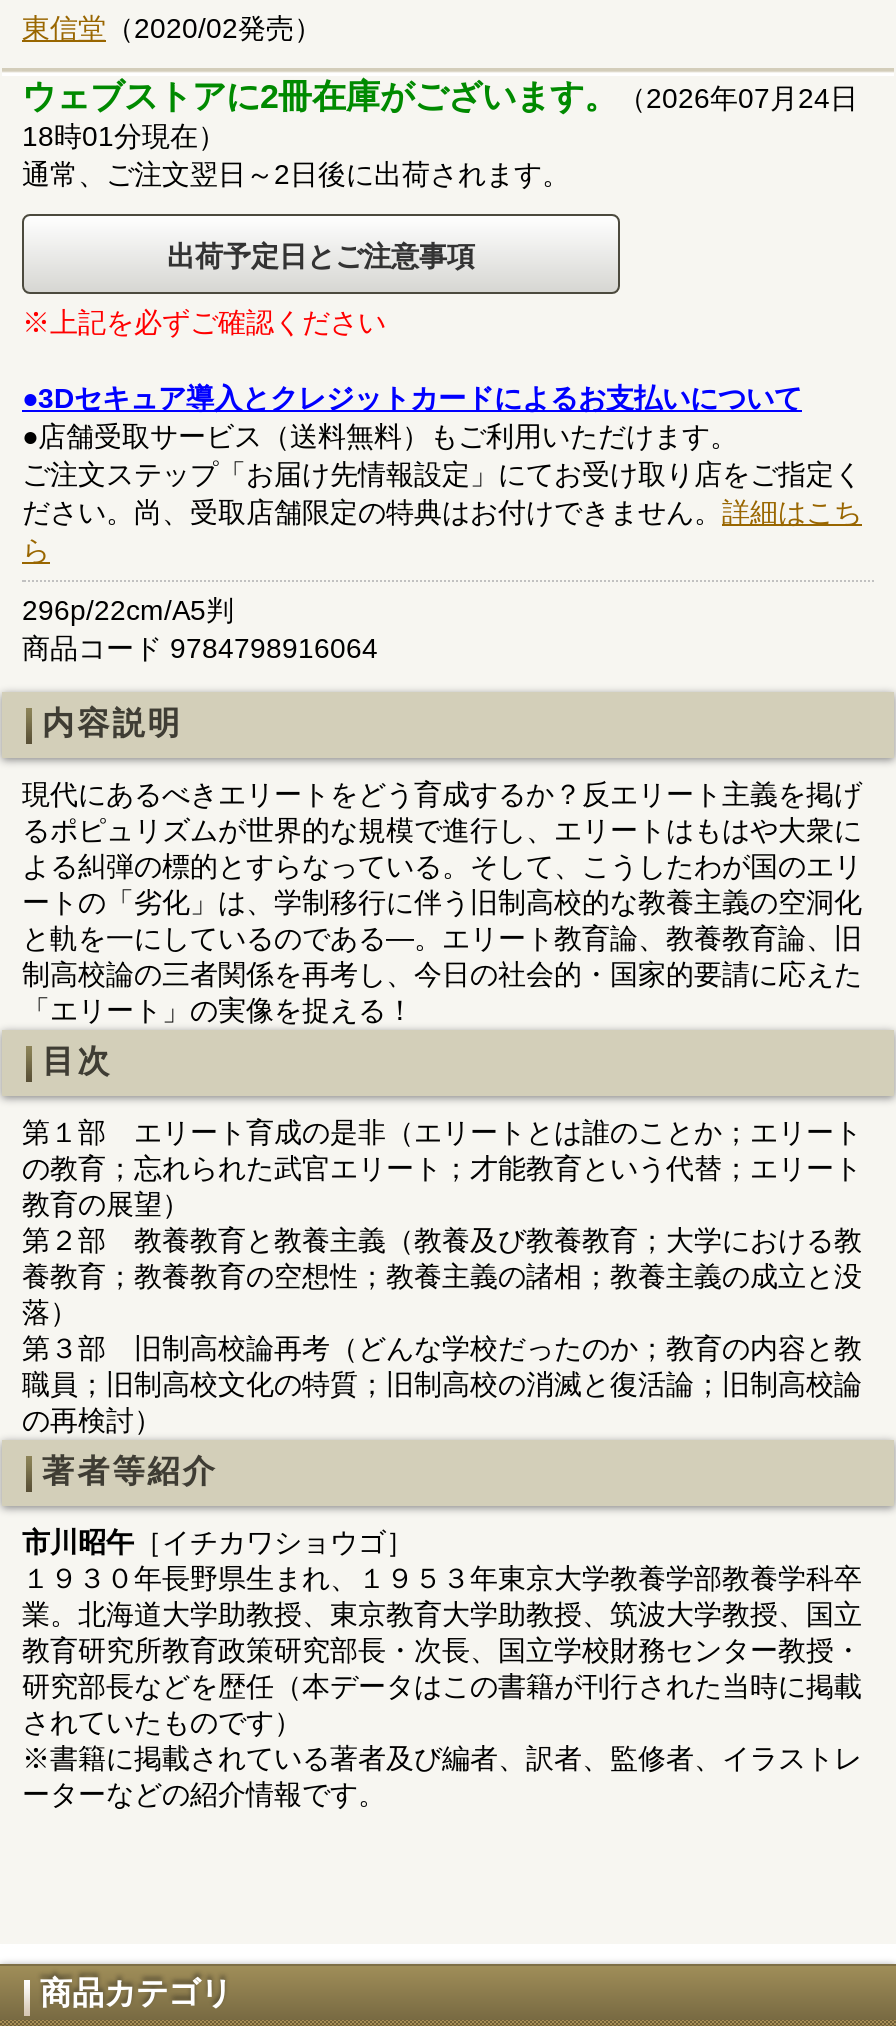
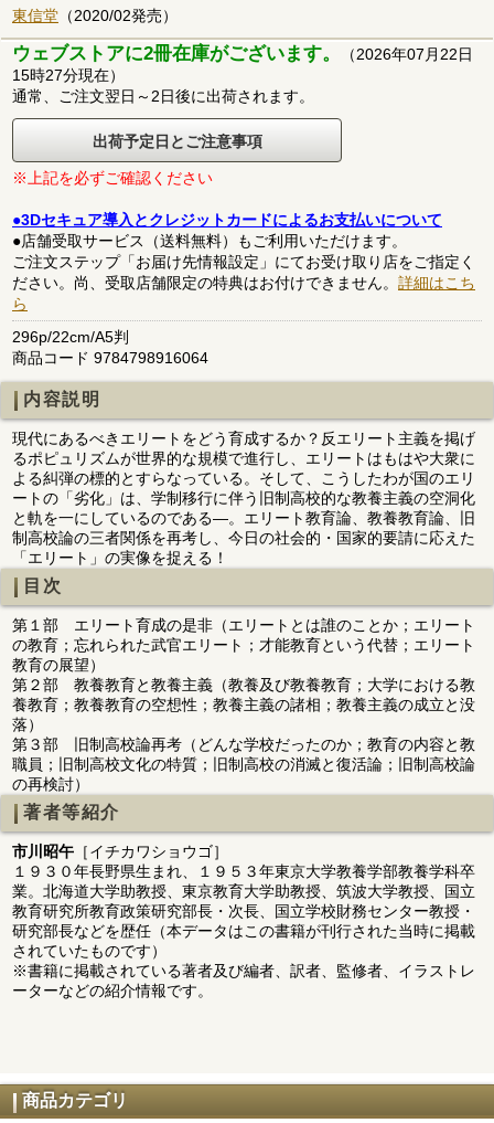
- ウェブストアに2冊在庫がございます。（2026年07月24日
+ ウェブストアに2冊在庫がございます。（2026年07月22日

- 18時01分現在）
+ 15時27分現在）
